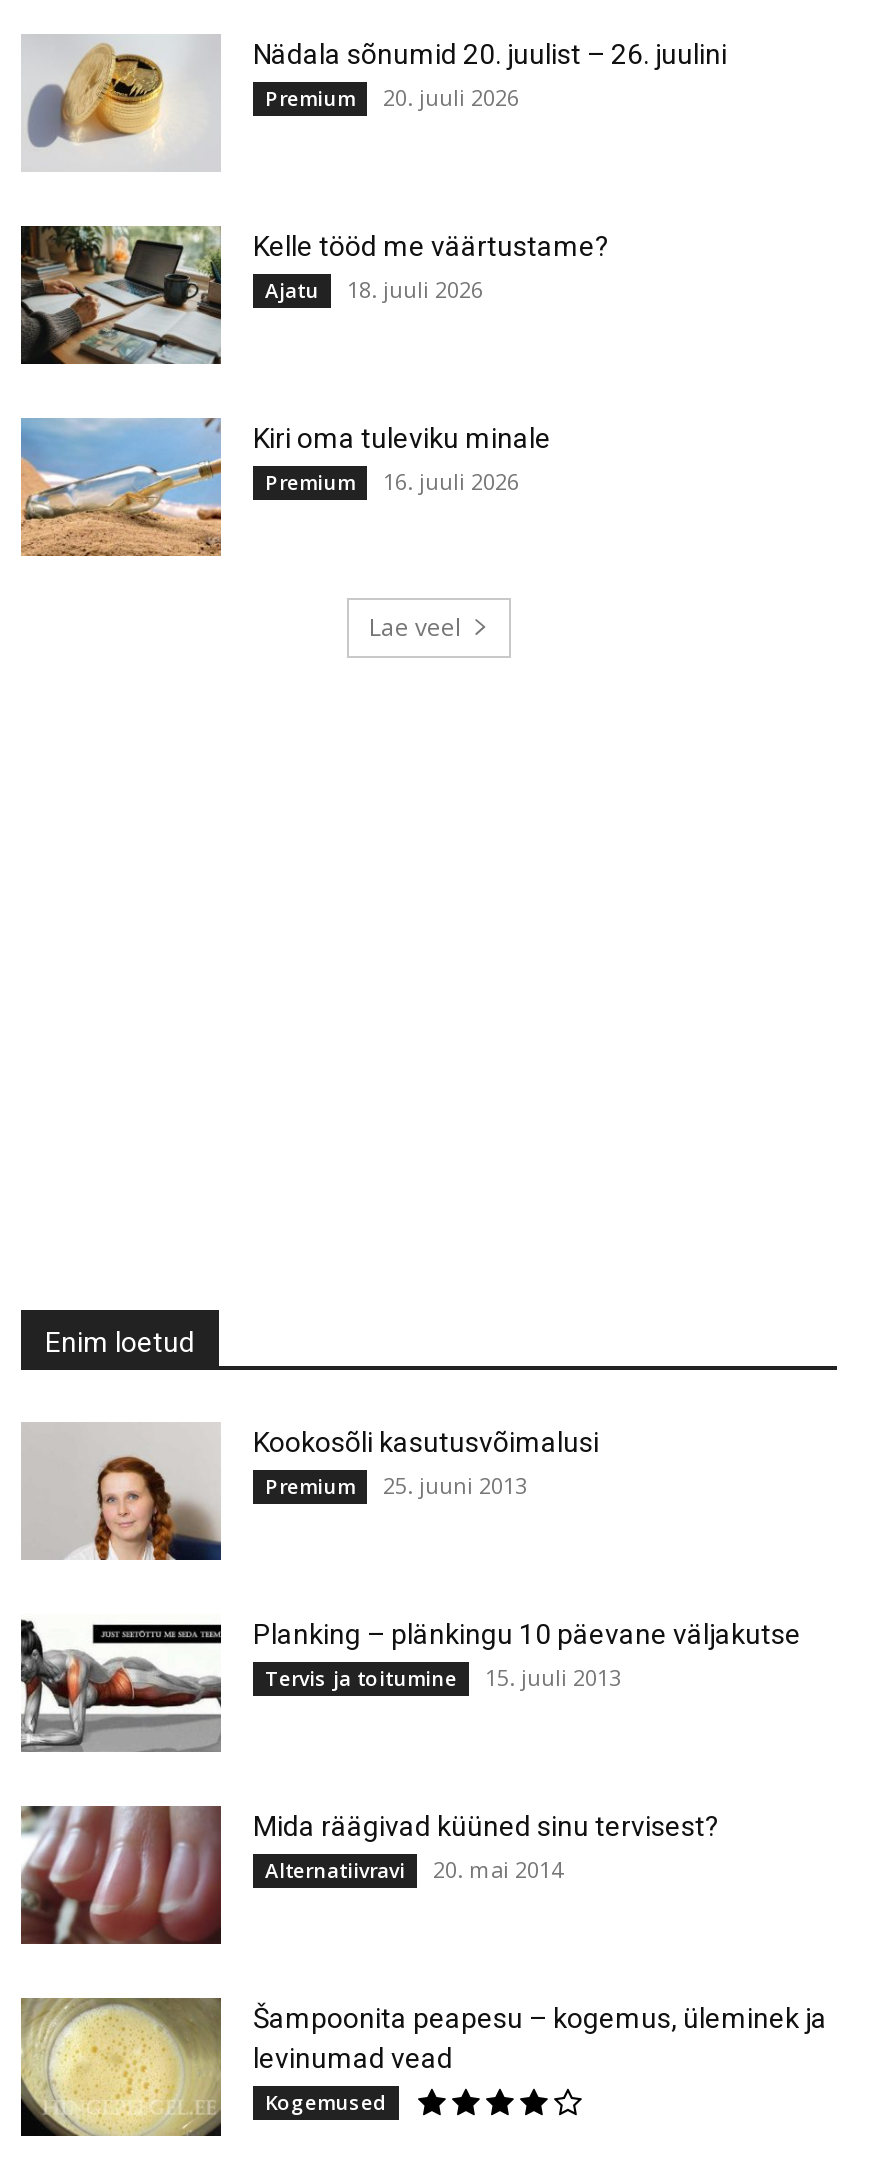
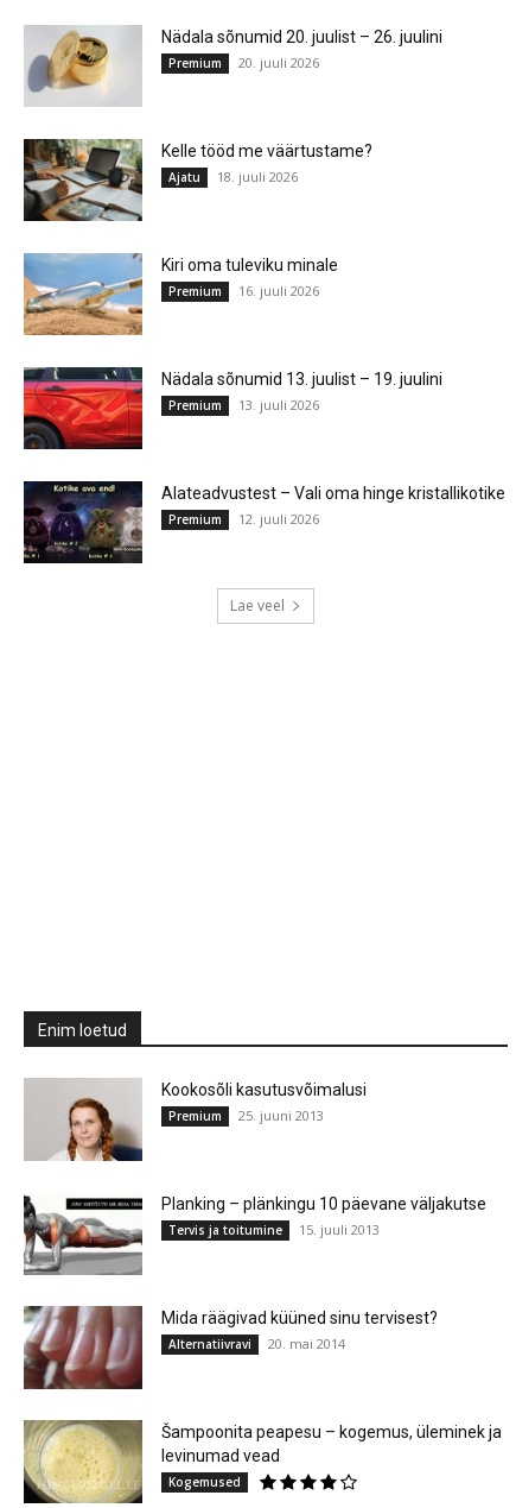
+ [image]
+ Nädala sõnumid 13. juulist – 19. juulini
+ Premium
+ 13. juuli 2026

+ [image]
+ Alateadvustest – Vali oma hinge kristallikotike
+ Premium
+ 12. juuli 2026
